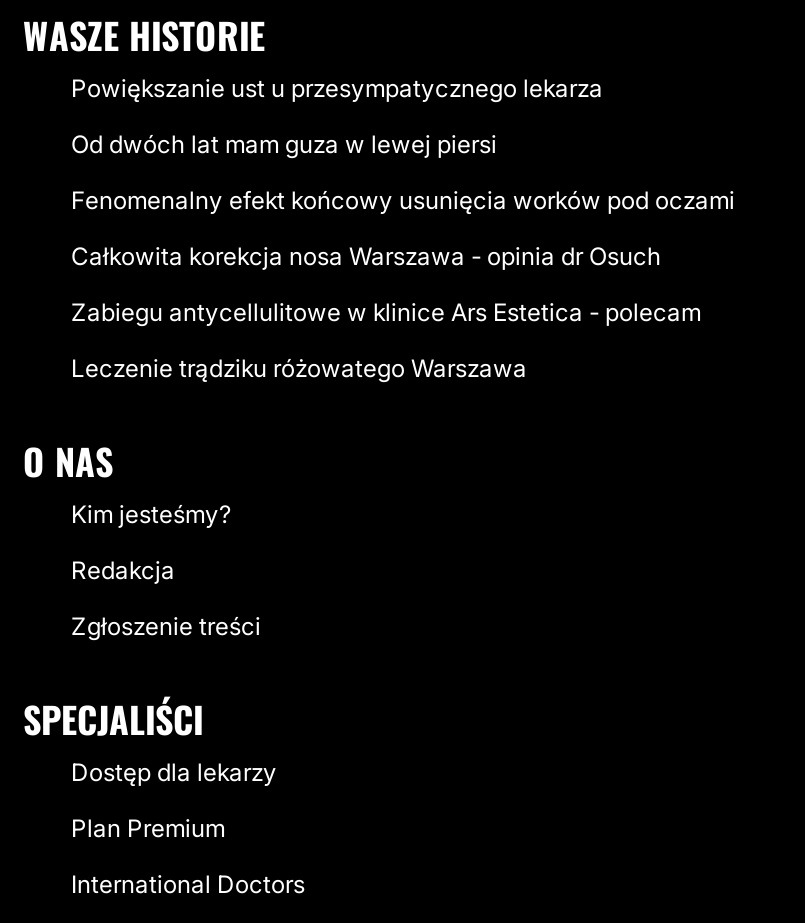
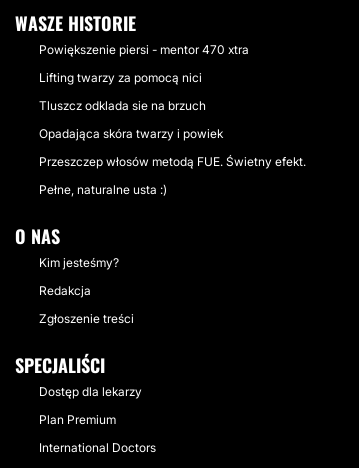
- Powiększanie ust u przesympatycznego lekarza
+ Powiększenie piersi - mentor 470 xtra

- Od dwóch lat mam guza w lewej piersi
+ Lifting twarzy za pomocą nici

- Fenomenalny efekt końcowy usunięcia worków pod oczami
+ Tluszcz odklada sie na brzuch

- Całkowita korekcja nosa Warszawa - opinia dr Osuch
+ Opadająca skóra twarzy i powiek

- Zabiegu antycellulitowe w klinice Ars Estetica - polecam
+ Przeszczep włosów metodą FUE. Świetny efekt.

- Leczenie trądziku różowatego Warszawa
+ Pełne, naturalne usta :)
